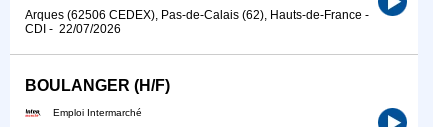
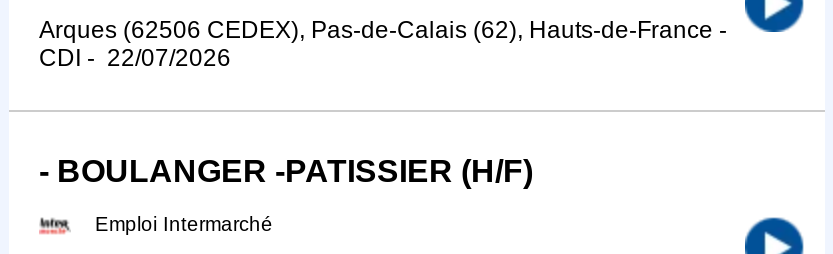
- BOULANGER (H/F)
+ - BOULANGER -PATISSIER (H/F)
